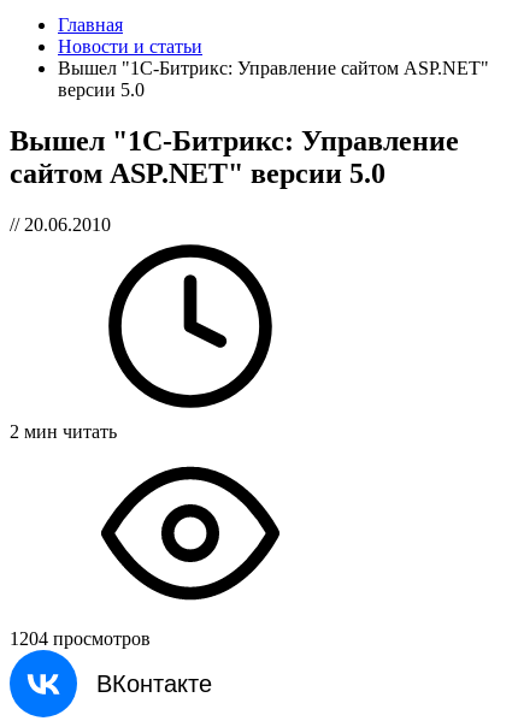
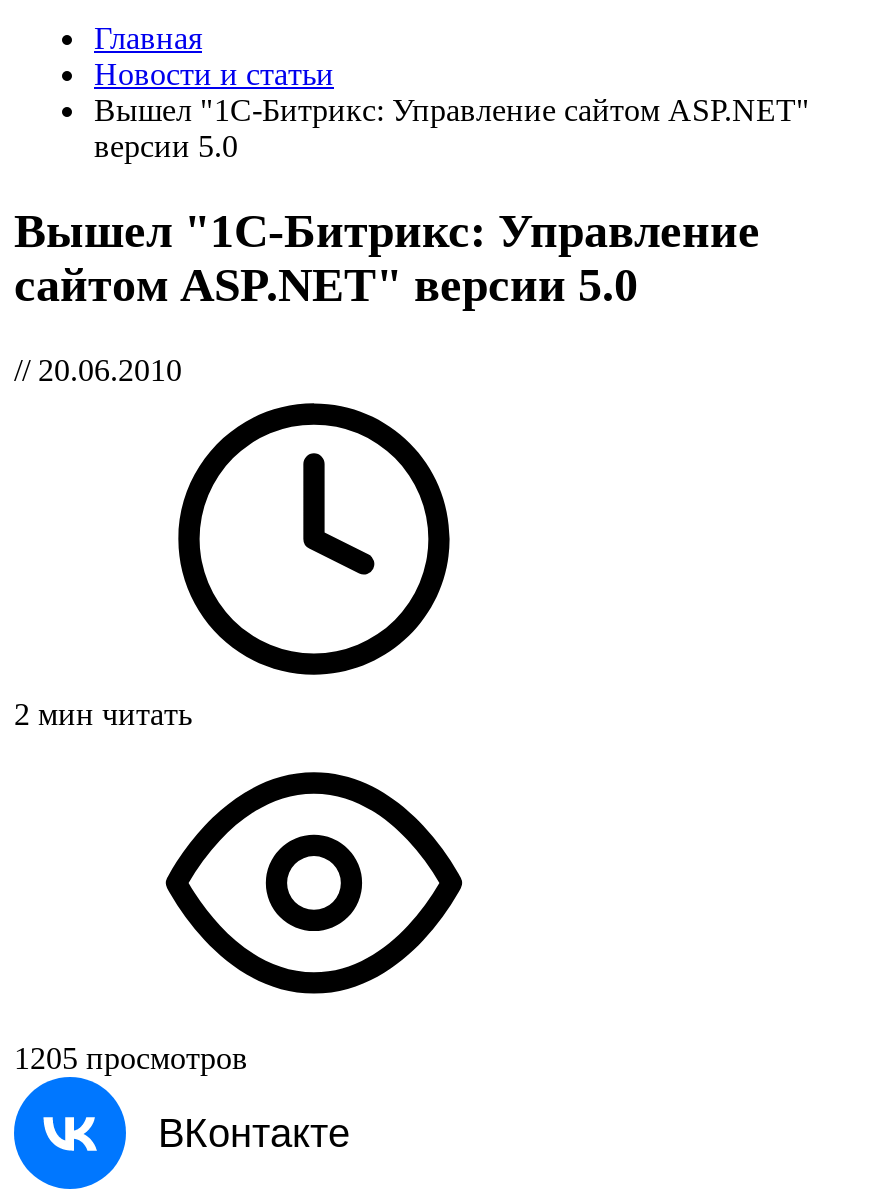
- 1204 просмотров
+ 1205 просмотров
